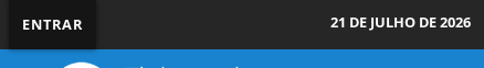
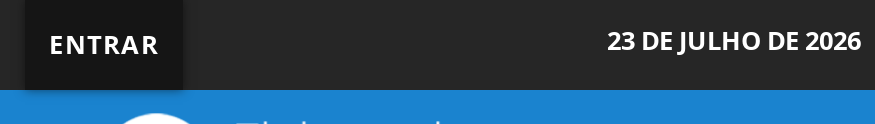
- 21 DE JULHO DE 2026
+ 23 DE JULHO DE 2026
